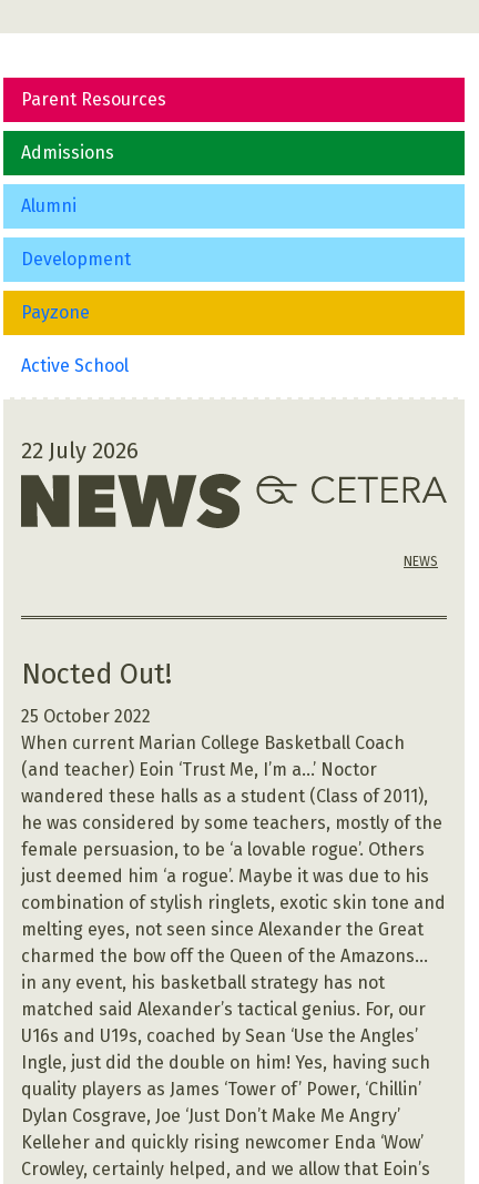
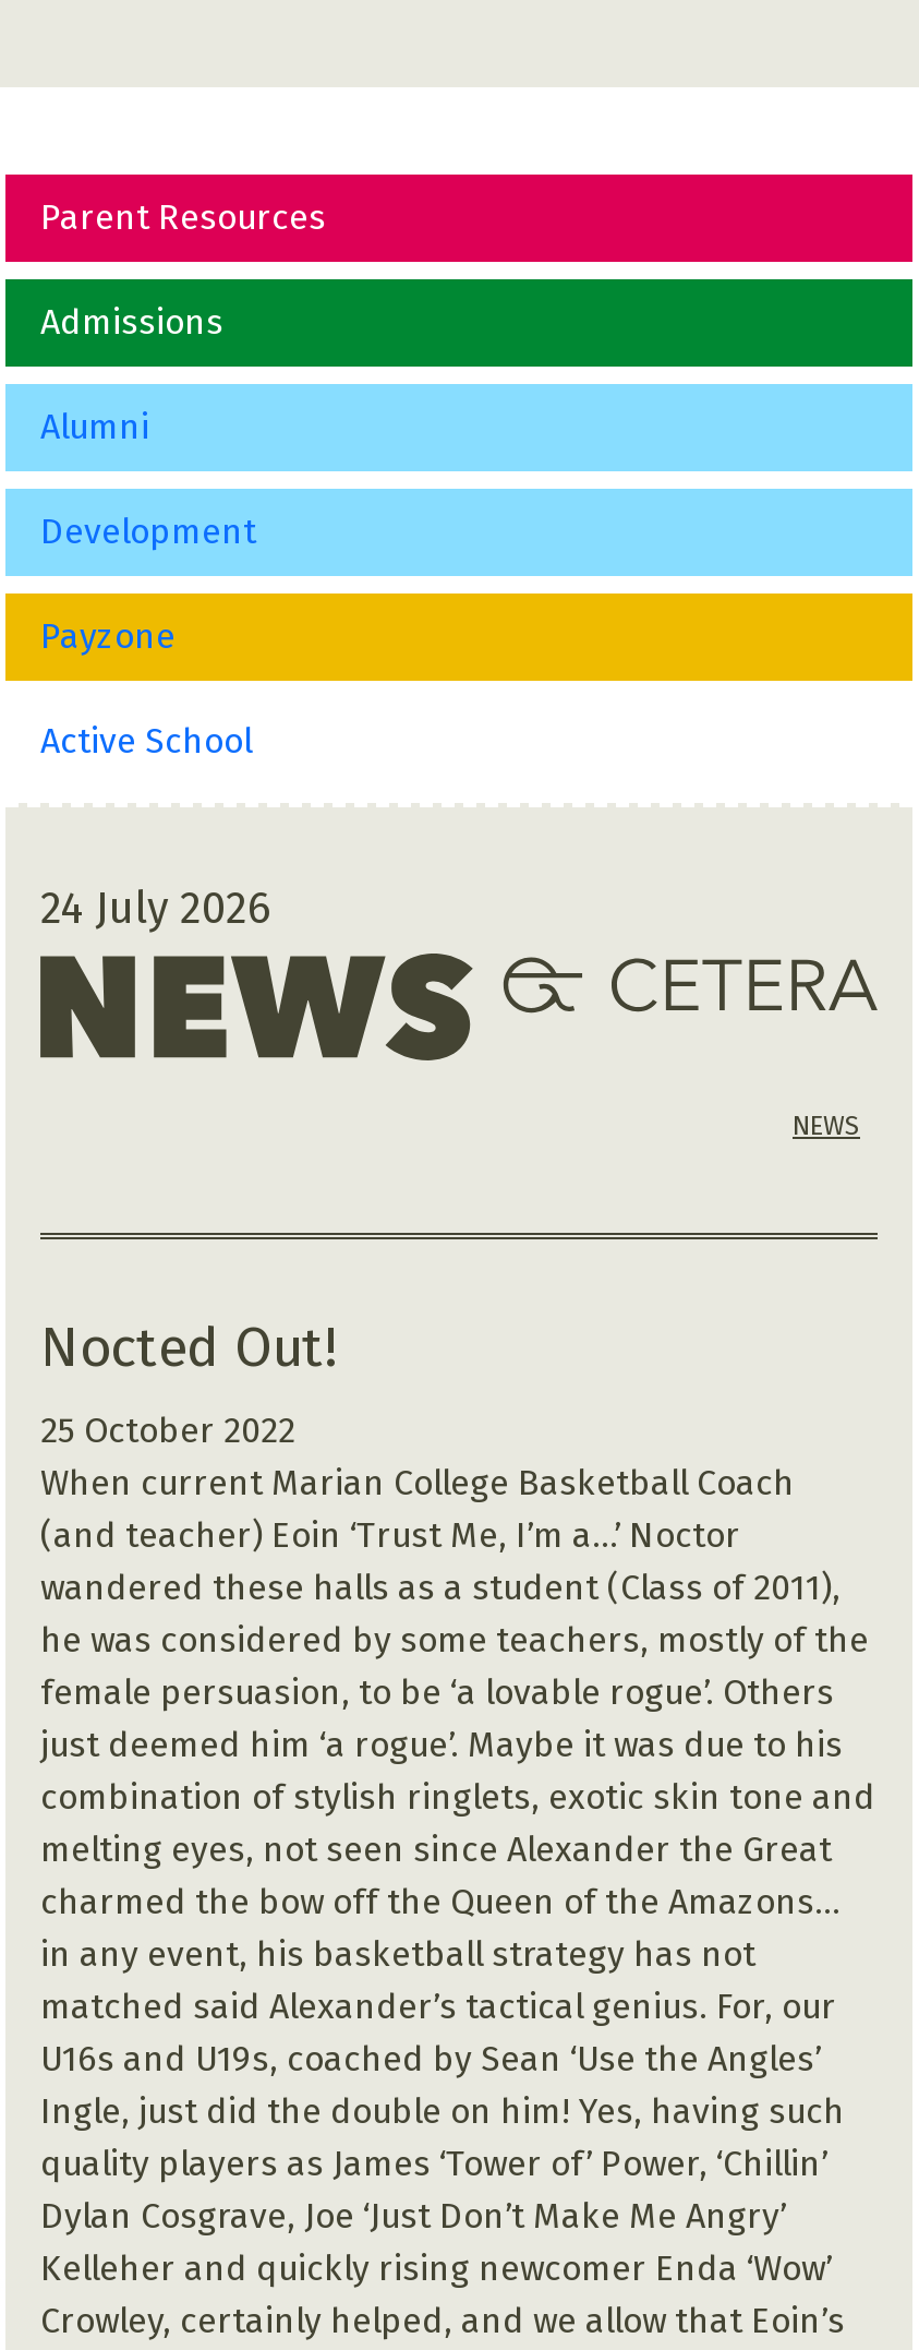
- 22 July 2026
+ 24 July 2026
